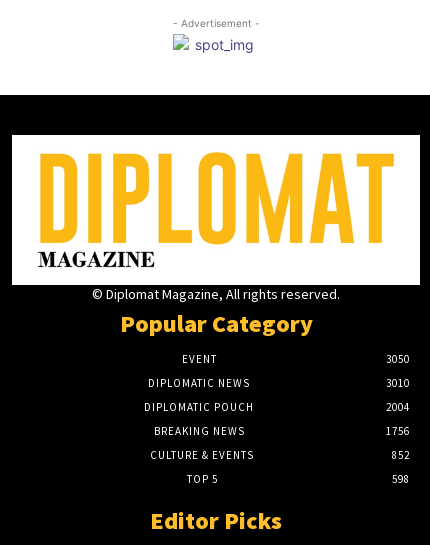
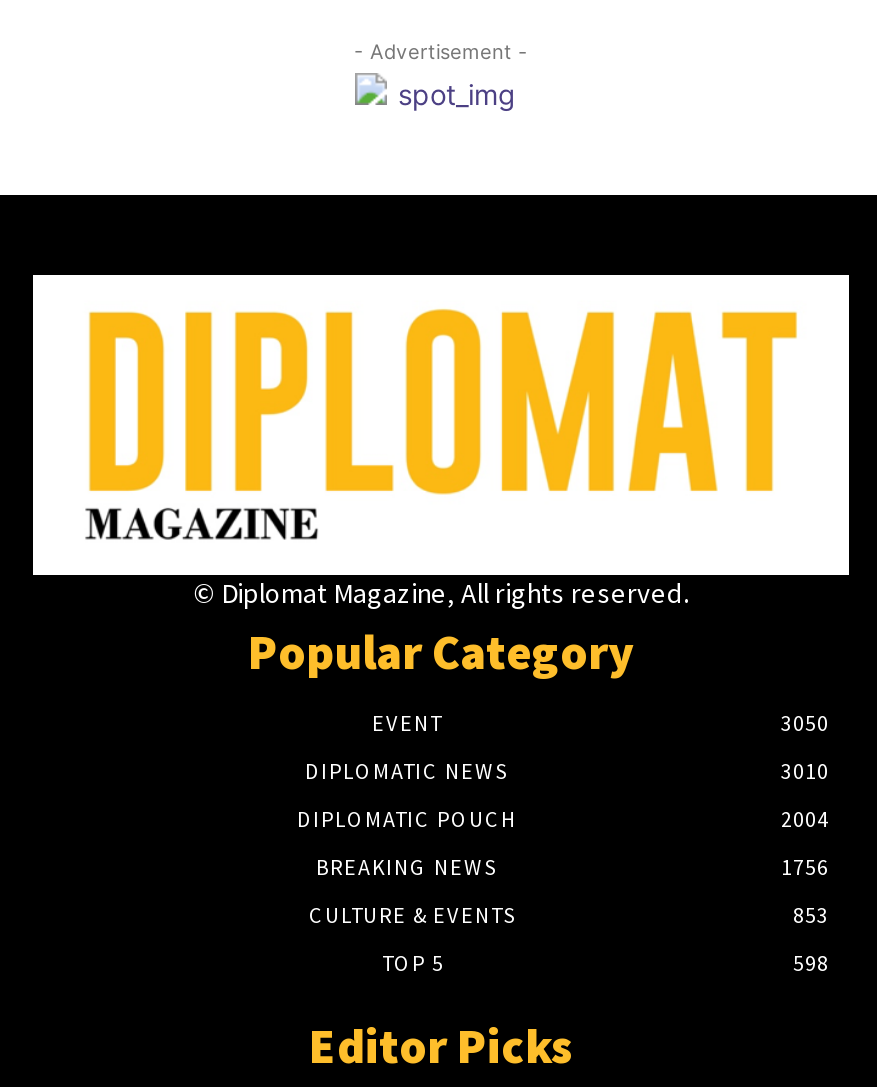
- 852
+ 853
